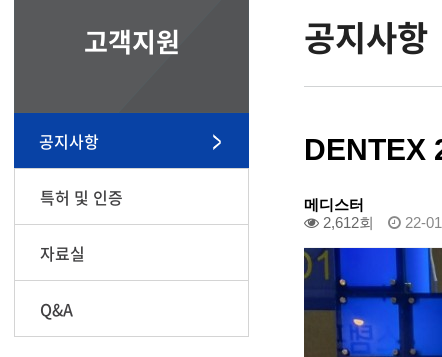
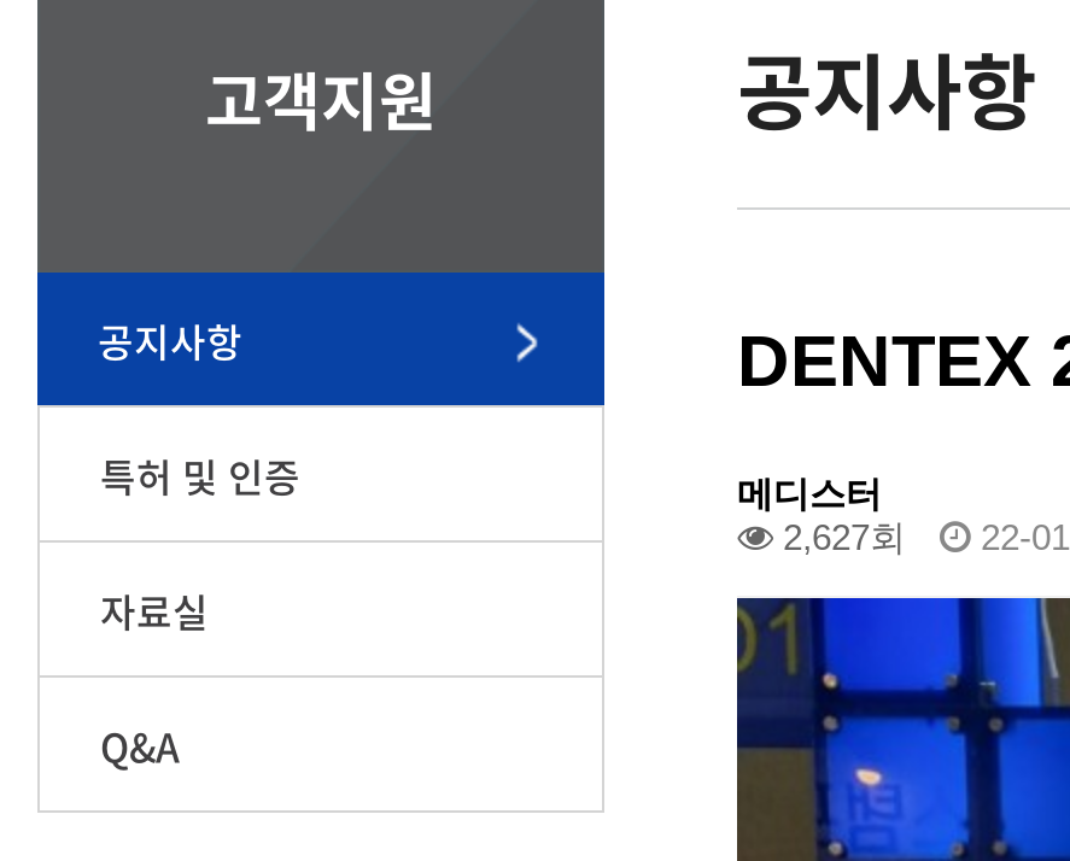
- 2,612회
+ 2,627회
